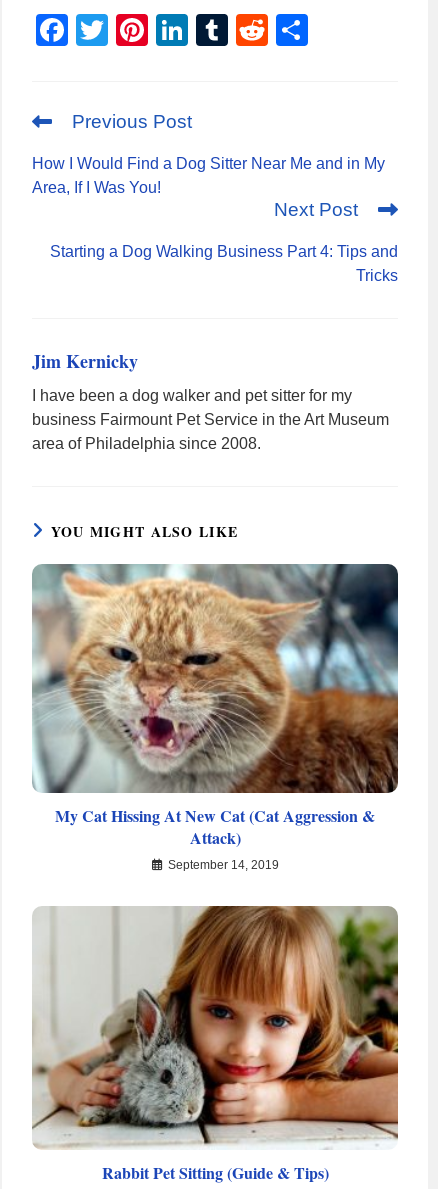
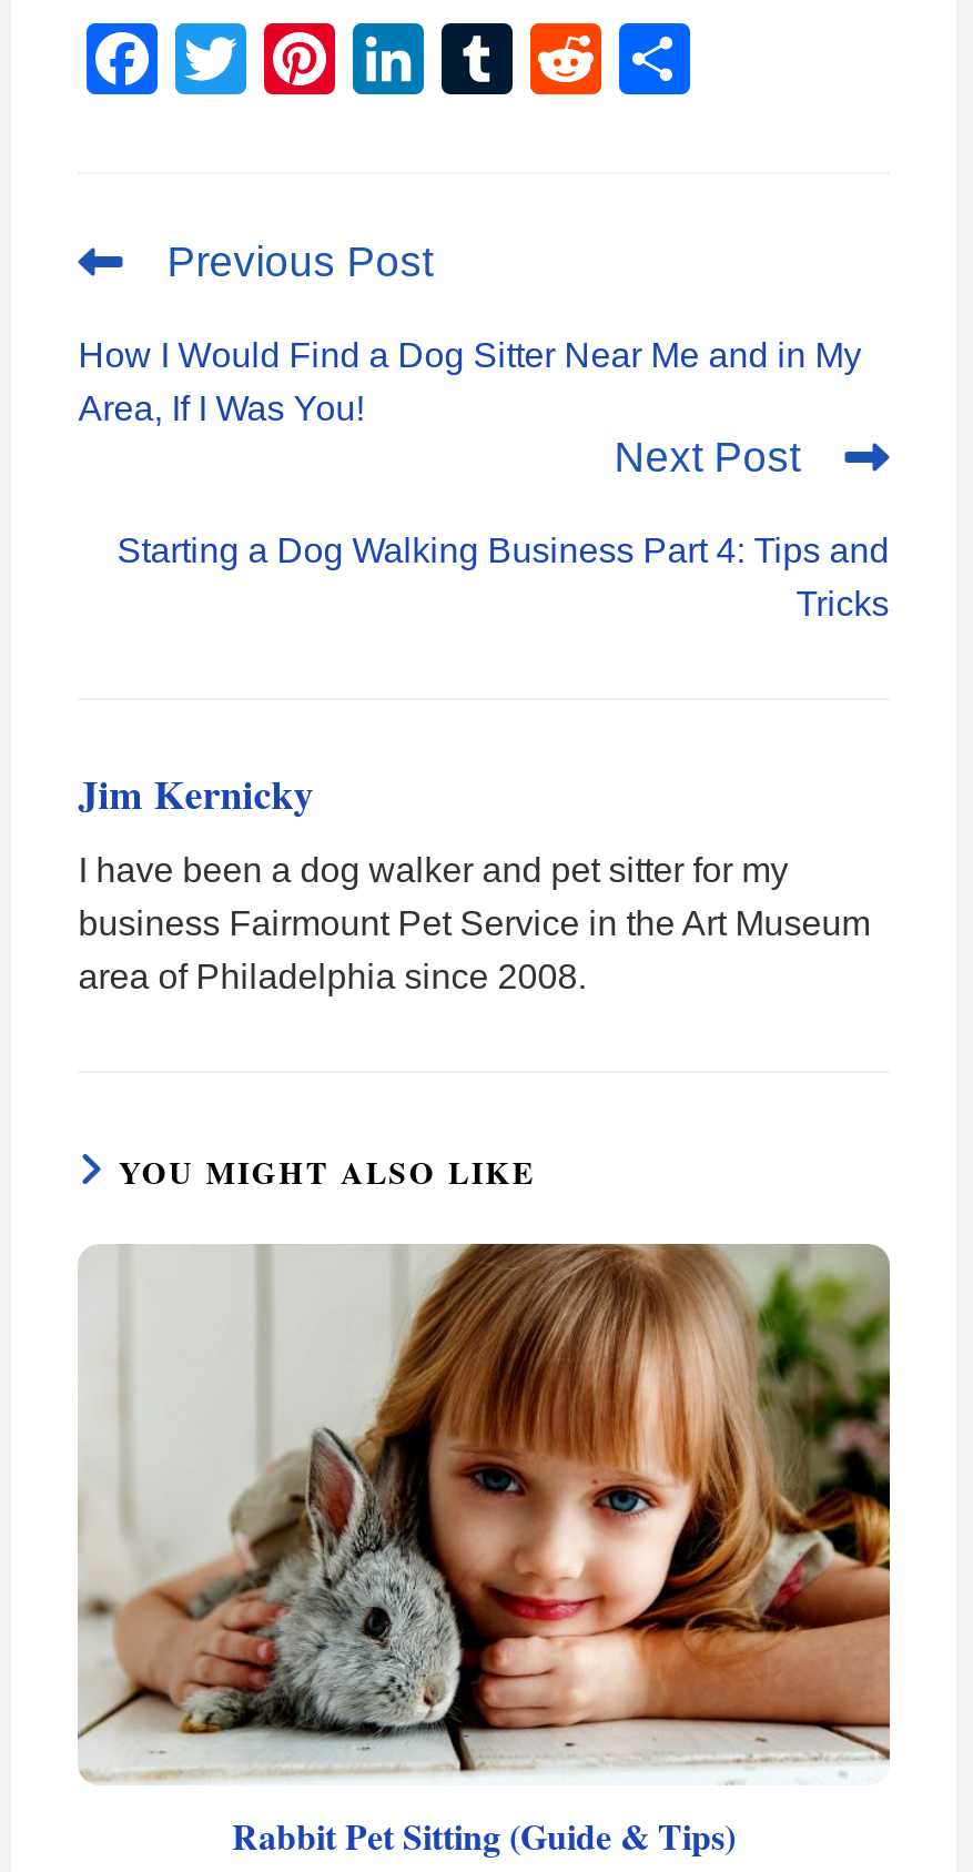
- [image]
- My Cat Hissing At New Cat (Cat Aggression &
- Attack)
- September 14, 2019
